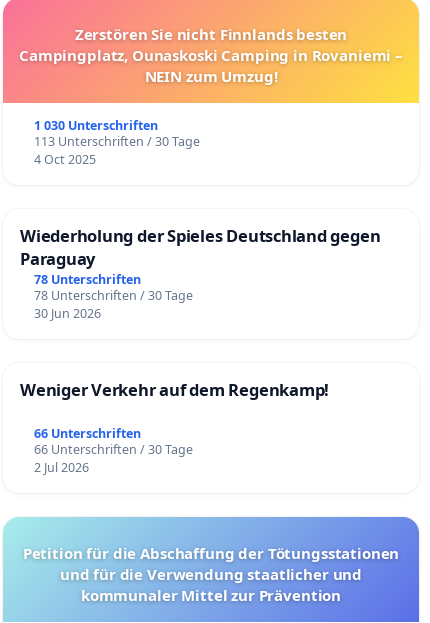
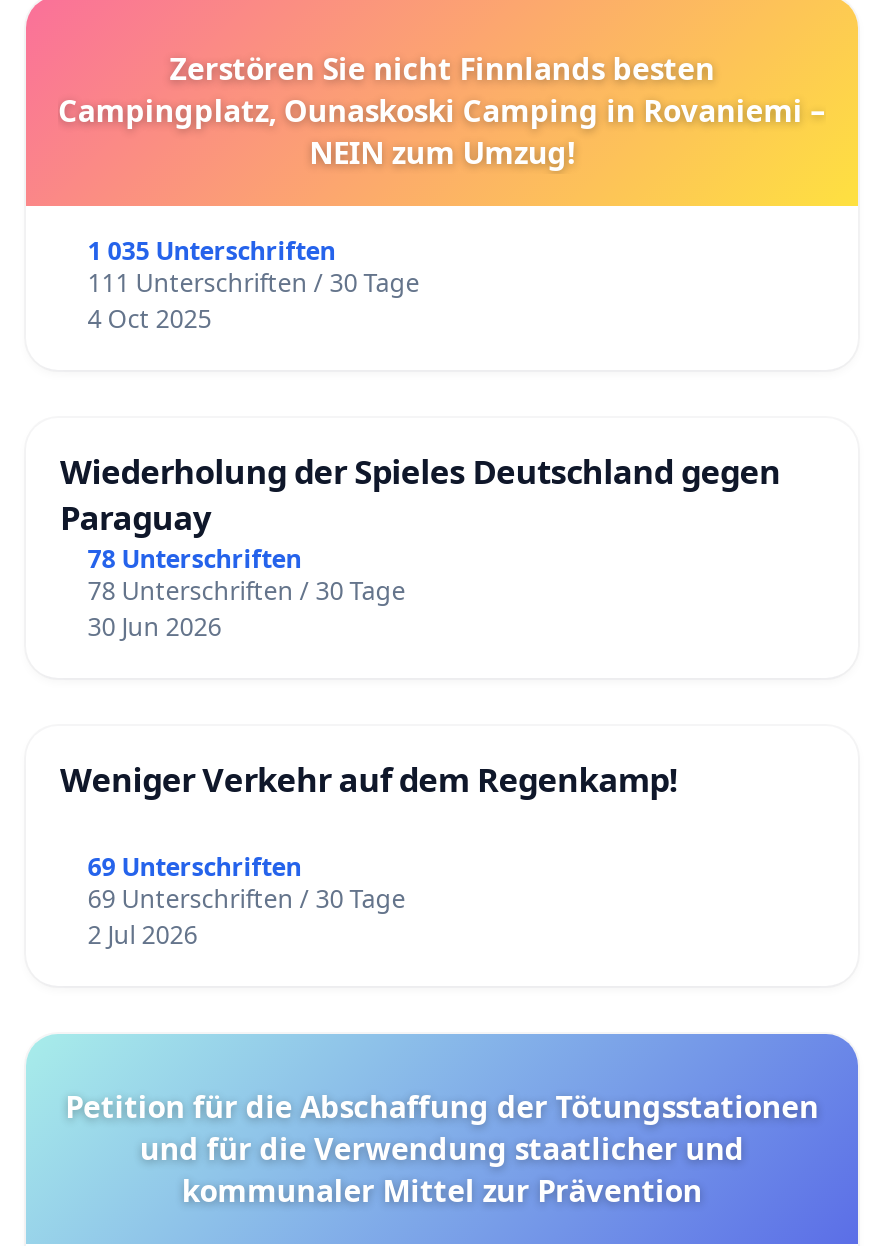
- 1 030 Unterschriften
+ 1 035 Unterschriften

- 113 Unterschriften / 30 Tage
+ 111 Unterschriften / 30 Tage

- 66 Unterschriften
+ 69 Unterschriften

- 66 Unterschriften / 30 Tage
+ 69 Unterschriften / 30 Tage
